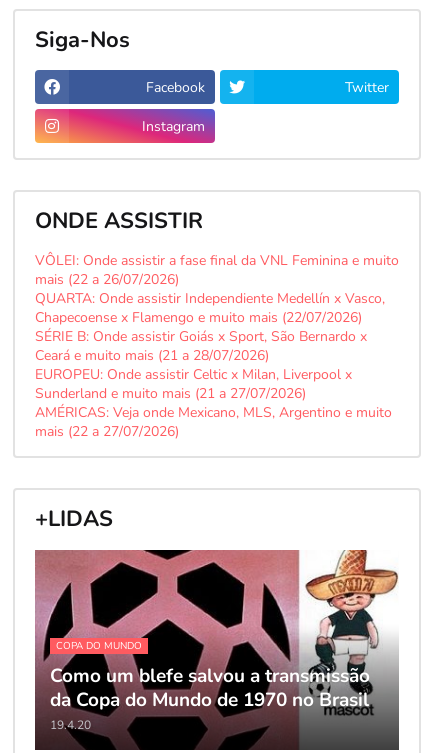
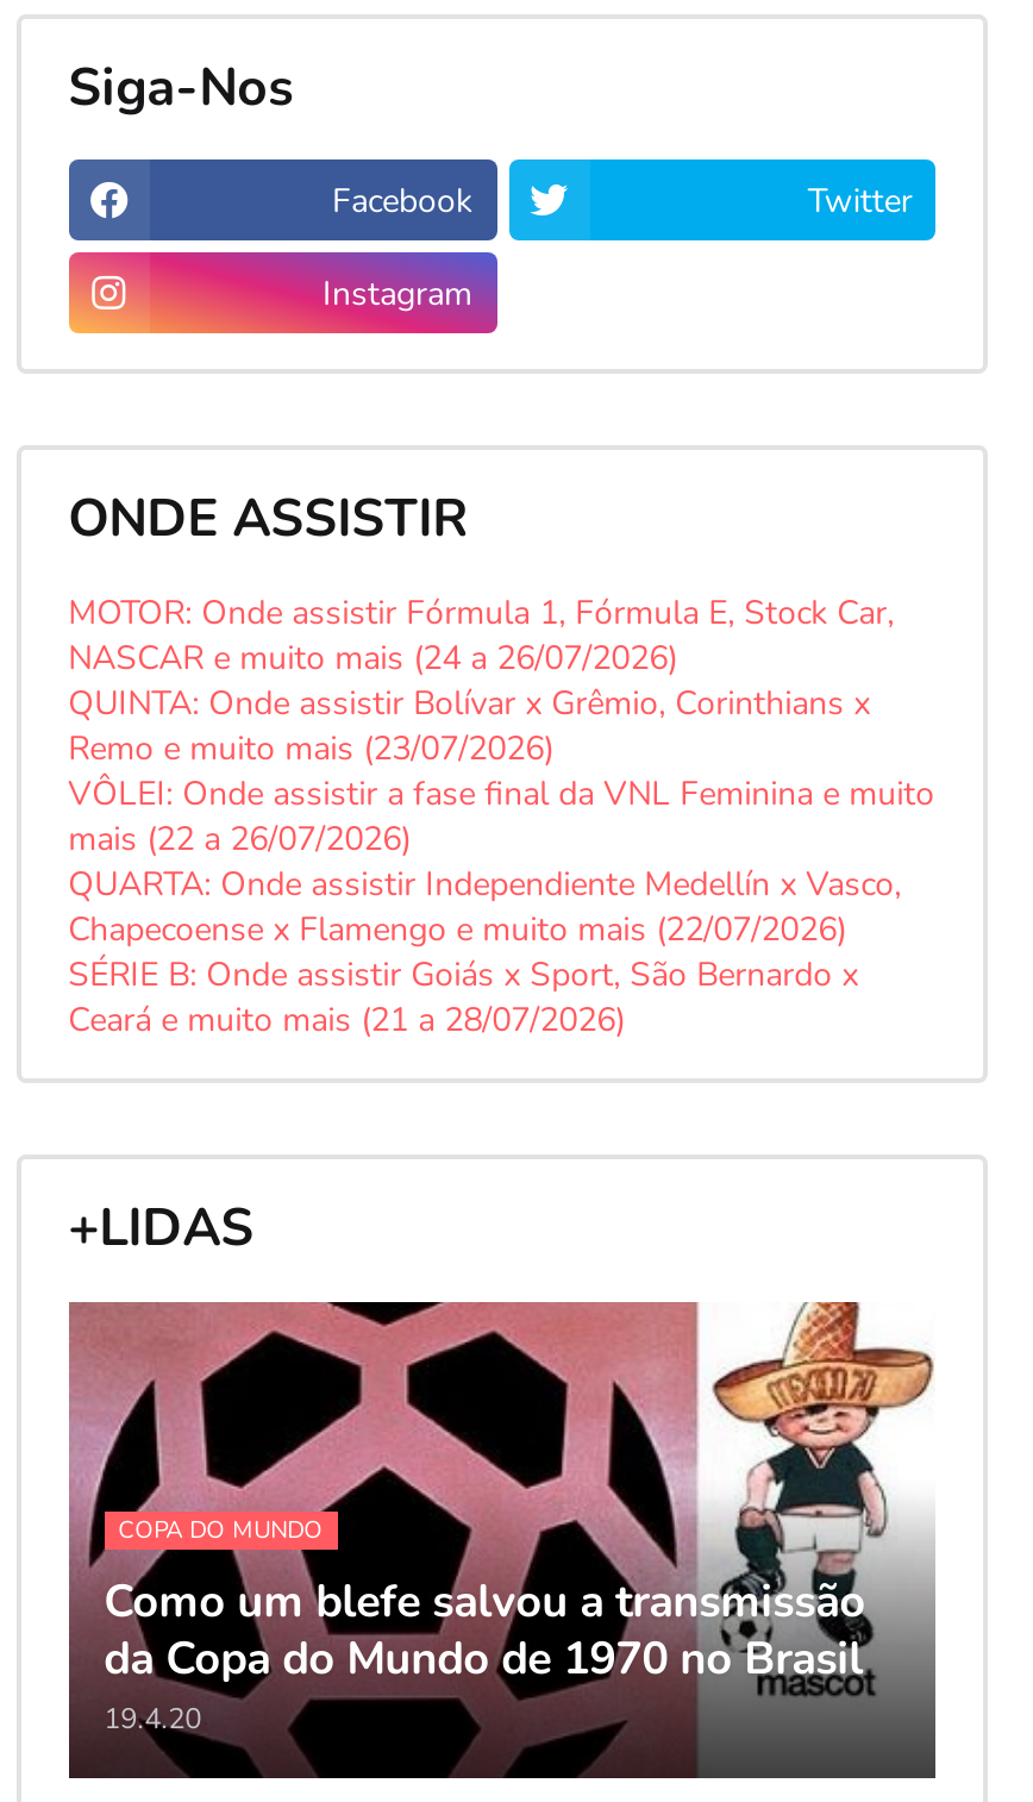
+ MOTOR: Onde assistir Fórmula 1, Fórmula E, Stock Car,
+ NASCAR e muito mais (24 a 26/07/2026)
+ QUINTA: Onde assistir Bolívar x Grêmio, Corinthians x
+ Remo e muito mais (23/07/2026)

moved down: VÔLEI: Onde assistir a fase final da VNL Feminina e muito | mais (22 a 26/07/2026) | QUARTA: Onde assistir Independiente Medellín x Vasco, | Chapecoense x Flamengo e muito mais (22/07/2026) | SÉRIE B: Onde assistir Goiás x Sport, São Bernardo x | Ceará e muito mais (21 a 28/07/2026)

- EUROPEU: Onde assistir Celtic x Milan, Liverpool x
- Sunderland e muito mais (21 a 27/07/2026)
- AMÉRICAS: Veja onde Mexicano, MLS, Argentino e muito
- mais (22 a 27/07/2026)
